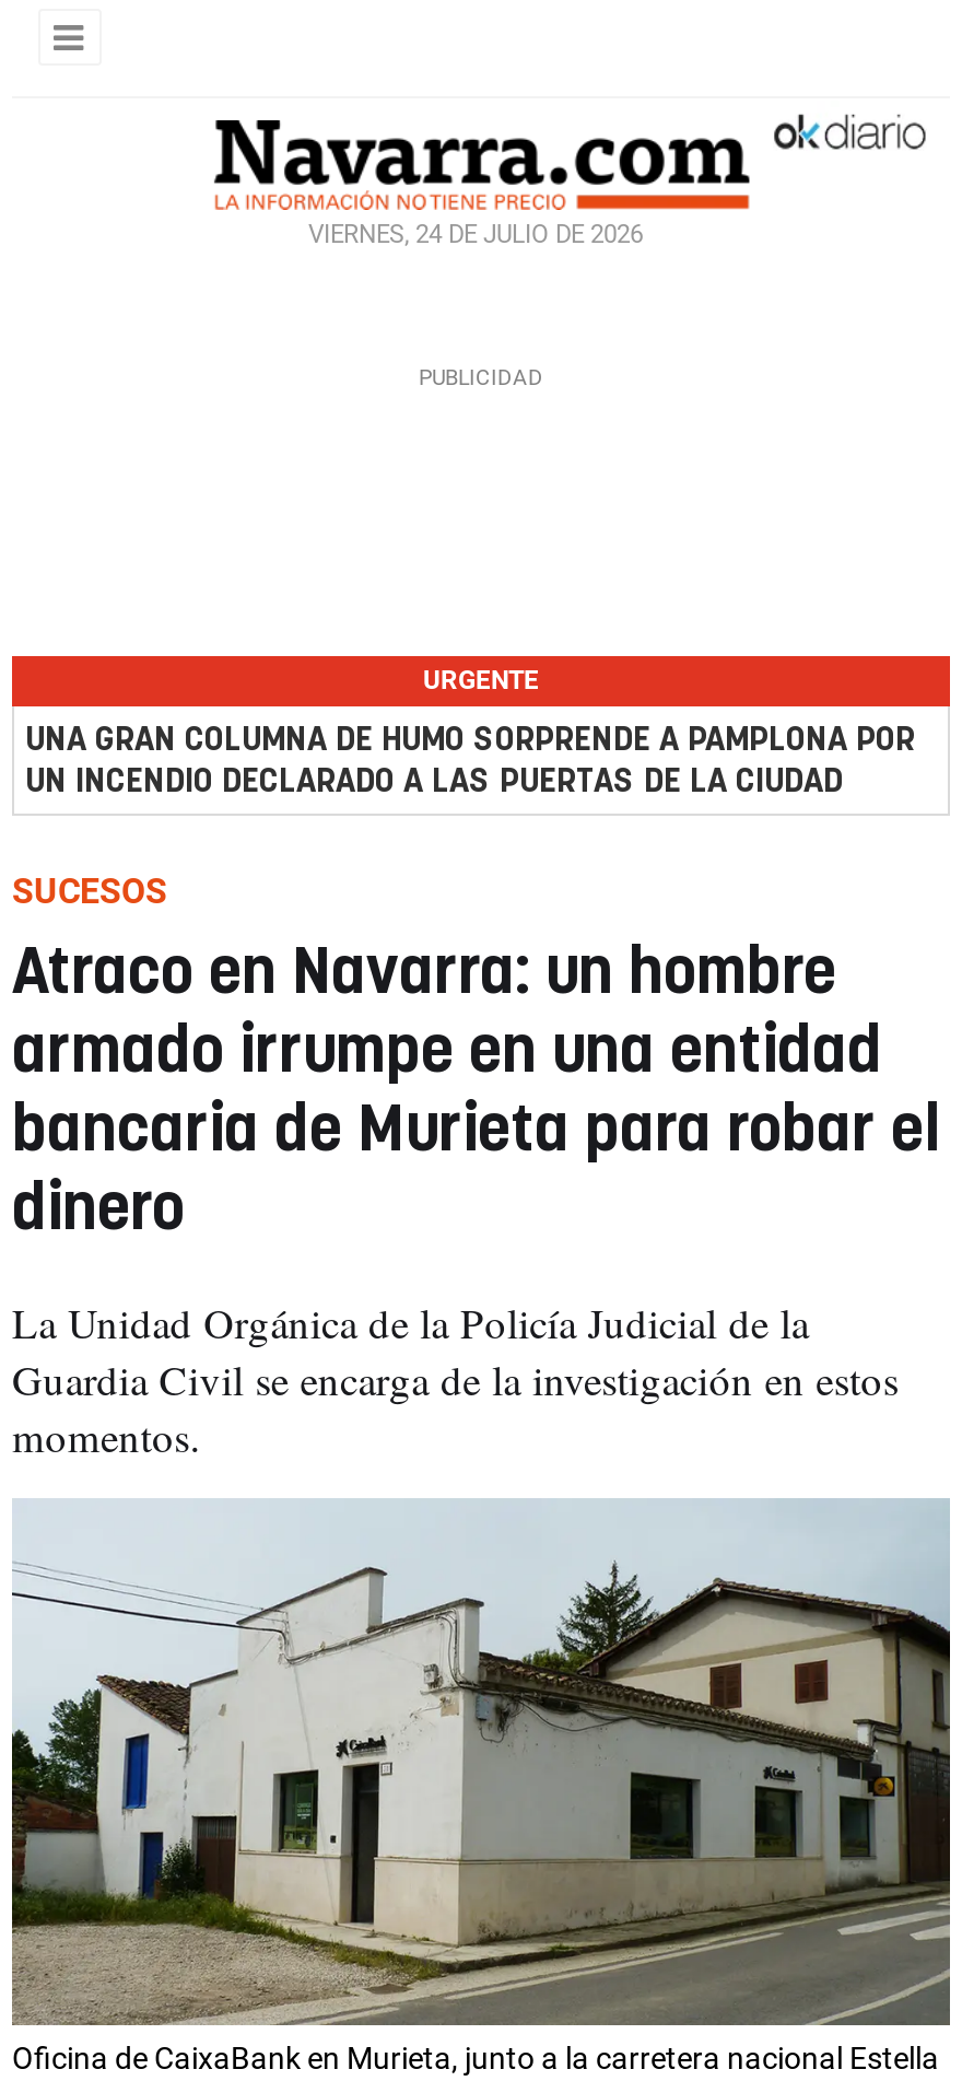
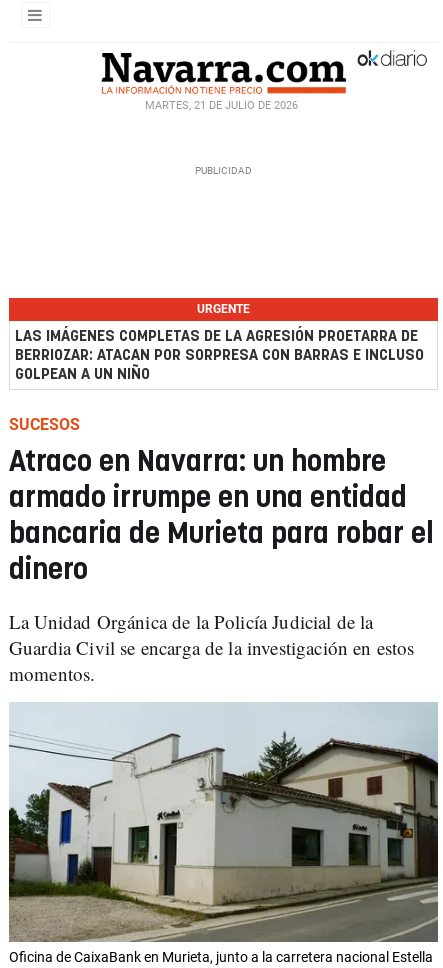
- VIERNES, 24 DE JULIO DE 2026
+ MARTES, 21 DE JULIO DE 2026

- UNA GRAN COLUMNA DE HUMO SORPRENDE A PAMPLONA POR
- UN INCENDIO DECLARADO A LAS PUERTAS DE LA CIUDAD
+ LAS IMÁGENES COMPLETAS DE LA AGRESIÓN PROETARRA DE
+ BERRIOZAR: ATACAN POR SORPRESA CON BARRAS E INCLUSO
+ GOLPEAN A UN NIÑO
